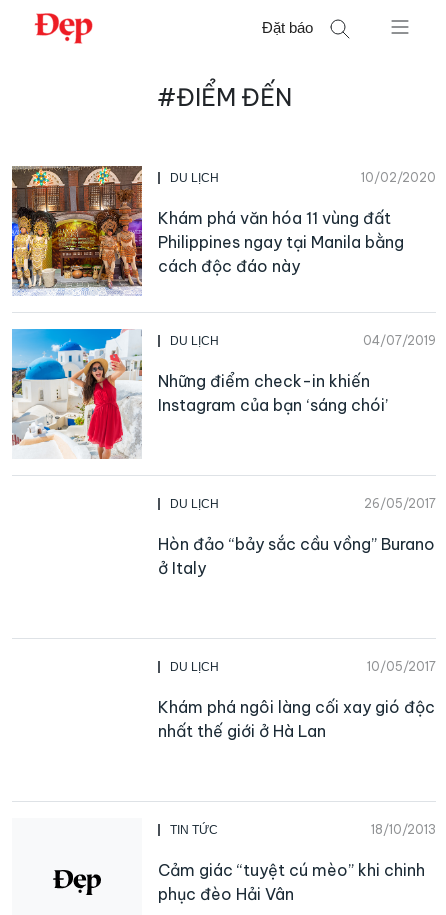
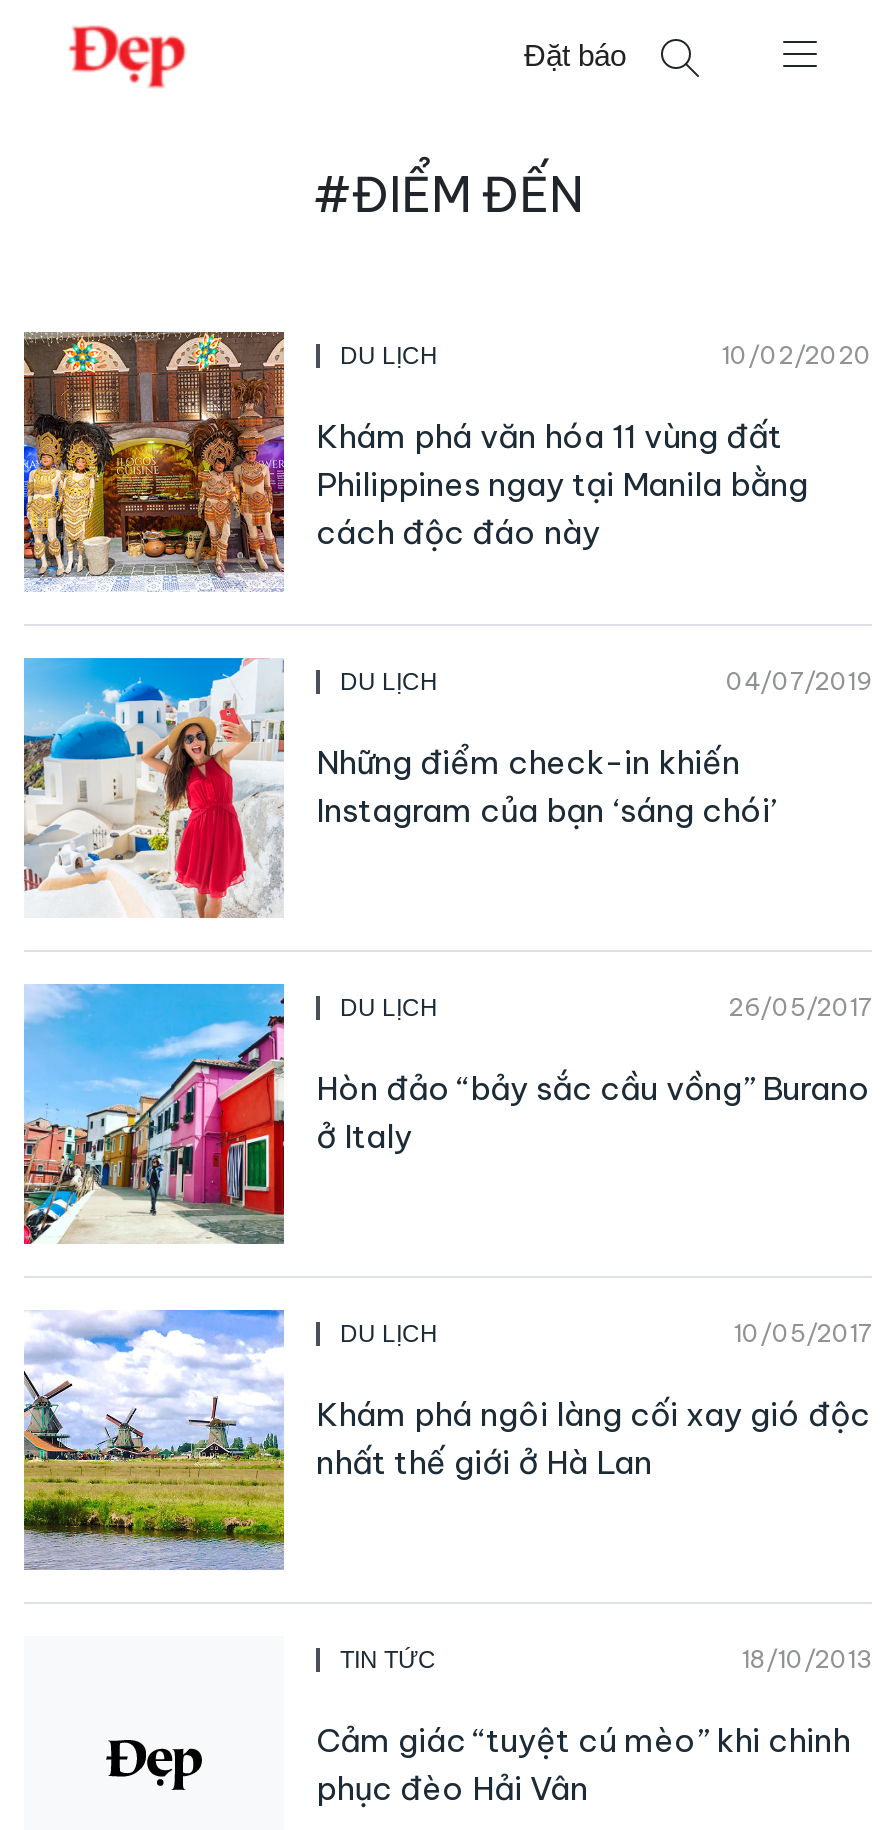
+ [image]

+ [image]
